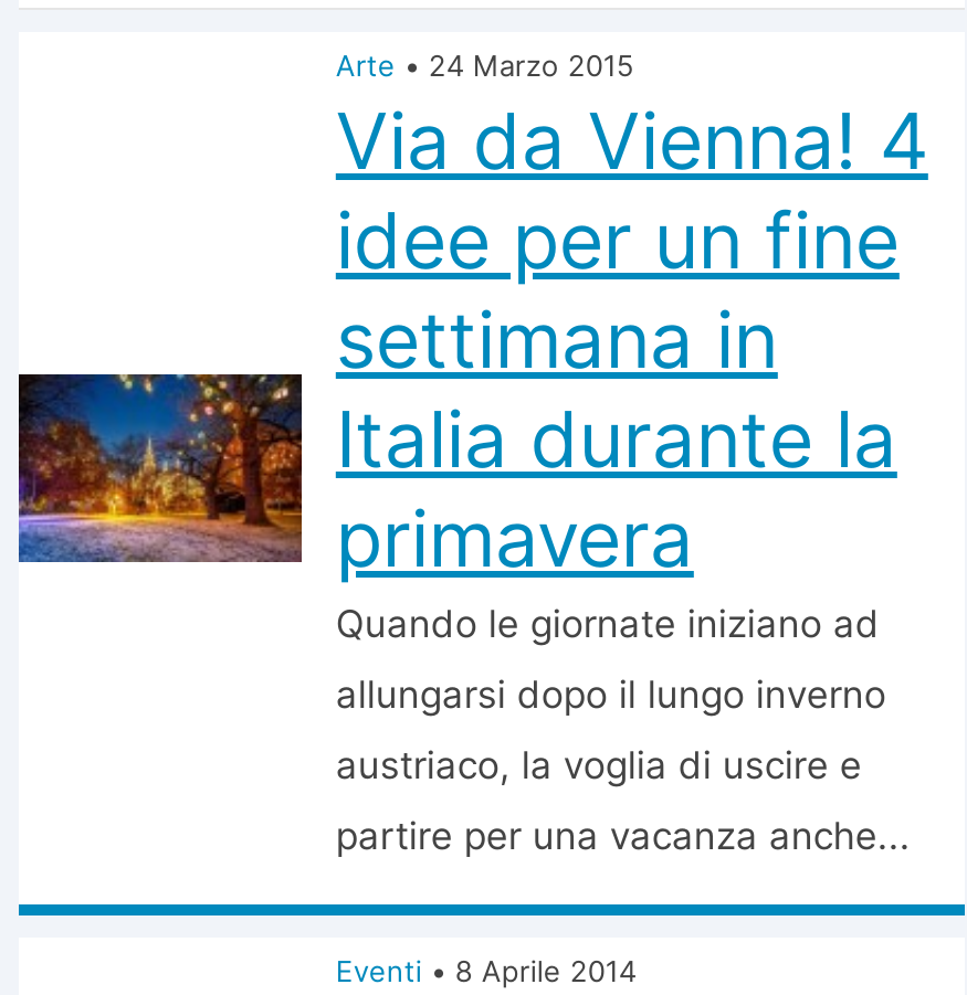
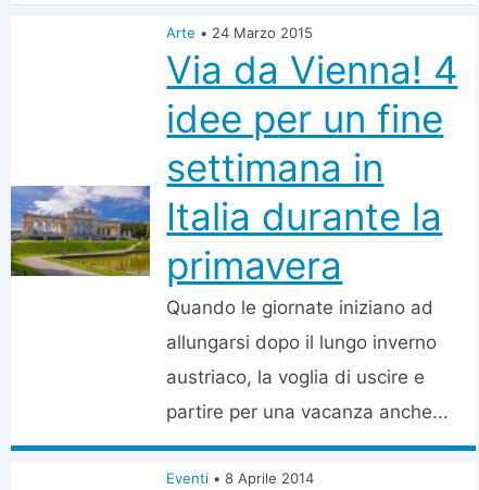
- [image]
+ [image]
